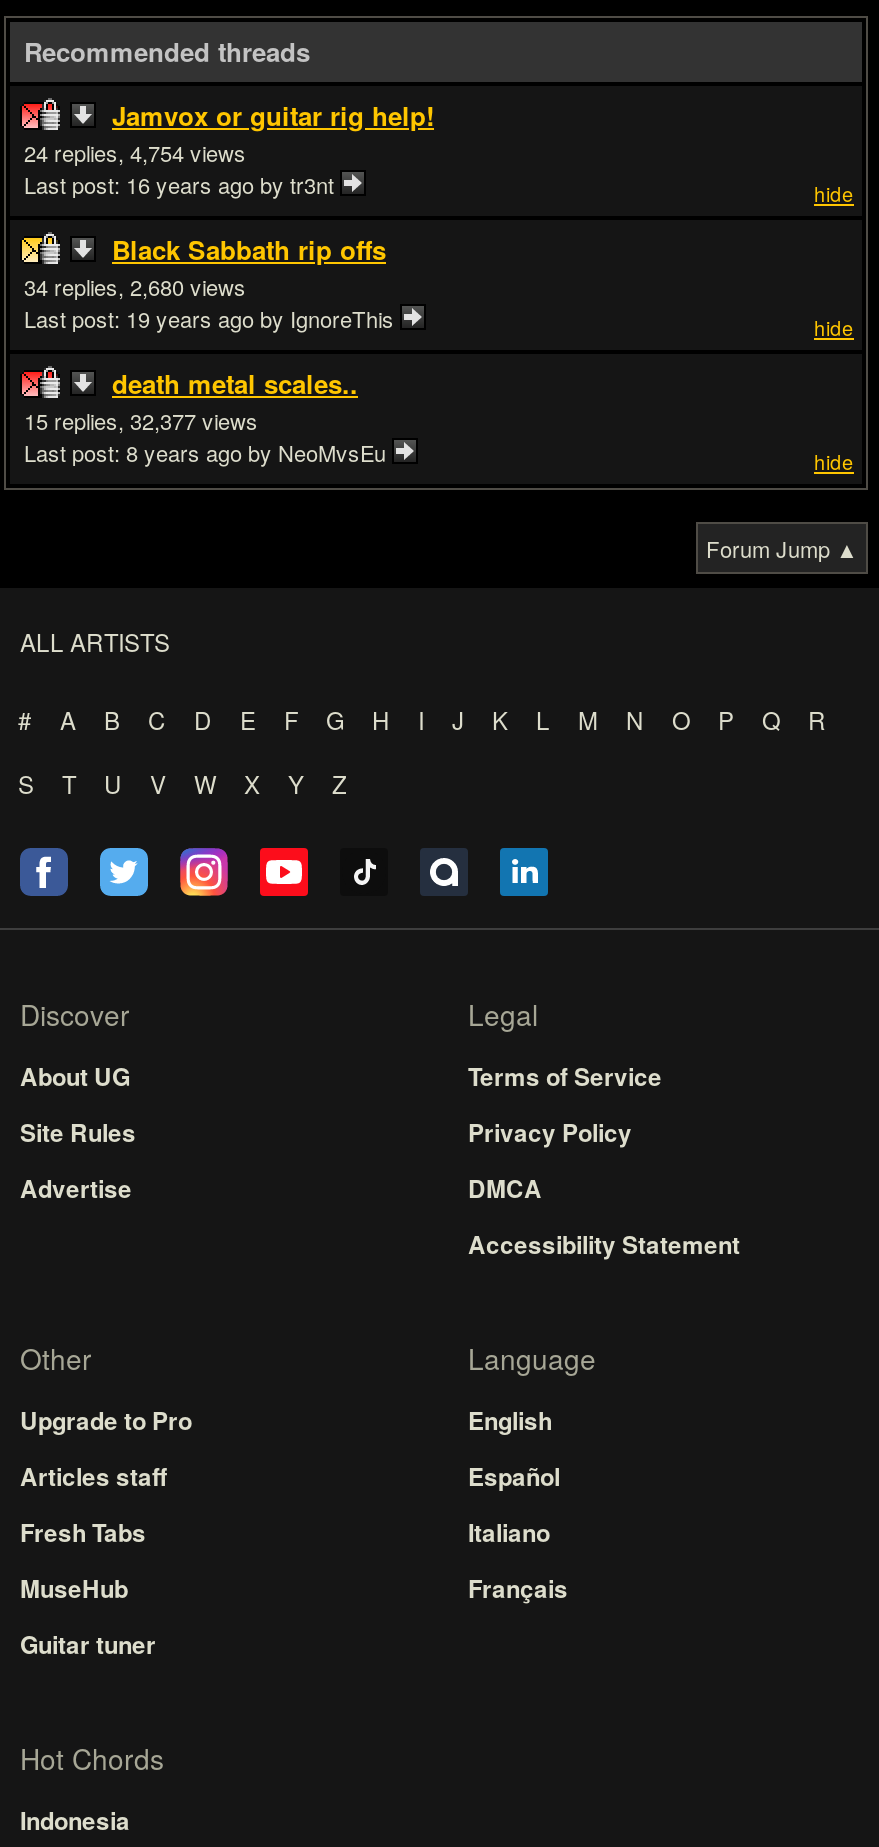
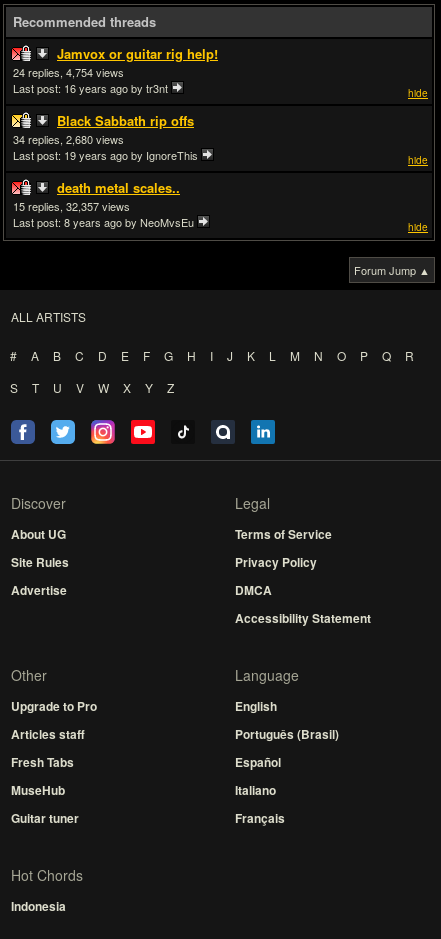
- 32,377
+ 32,357

moved down: Español | Italiano | Français

+ Português (Brasil)
